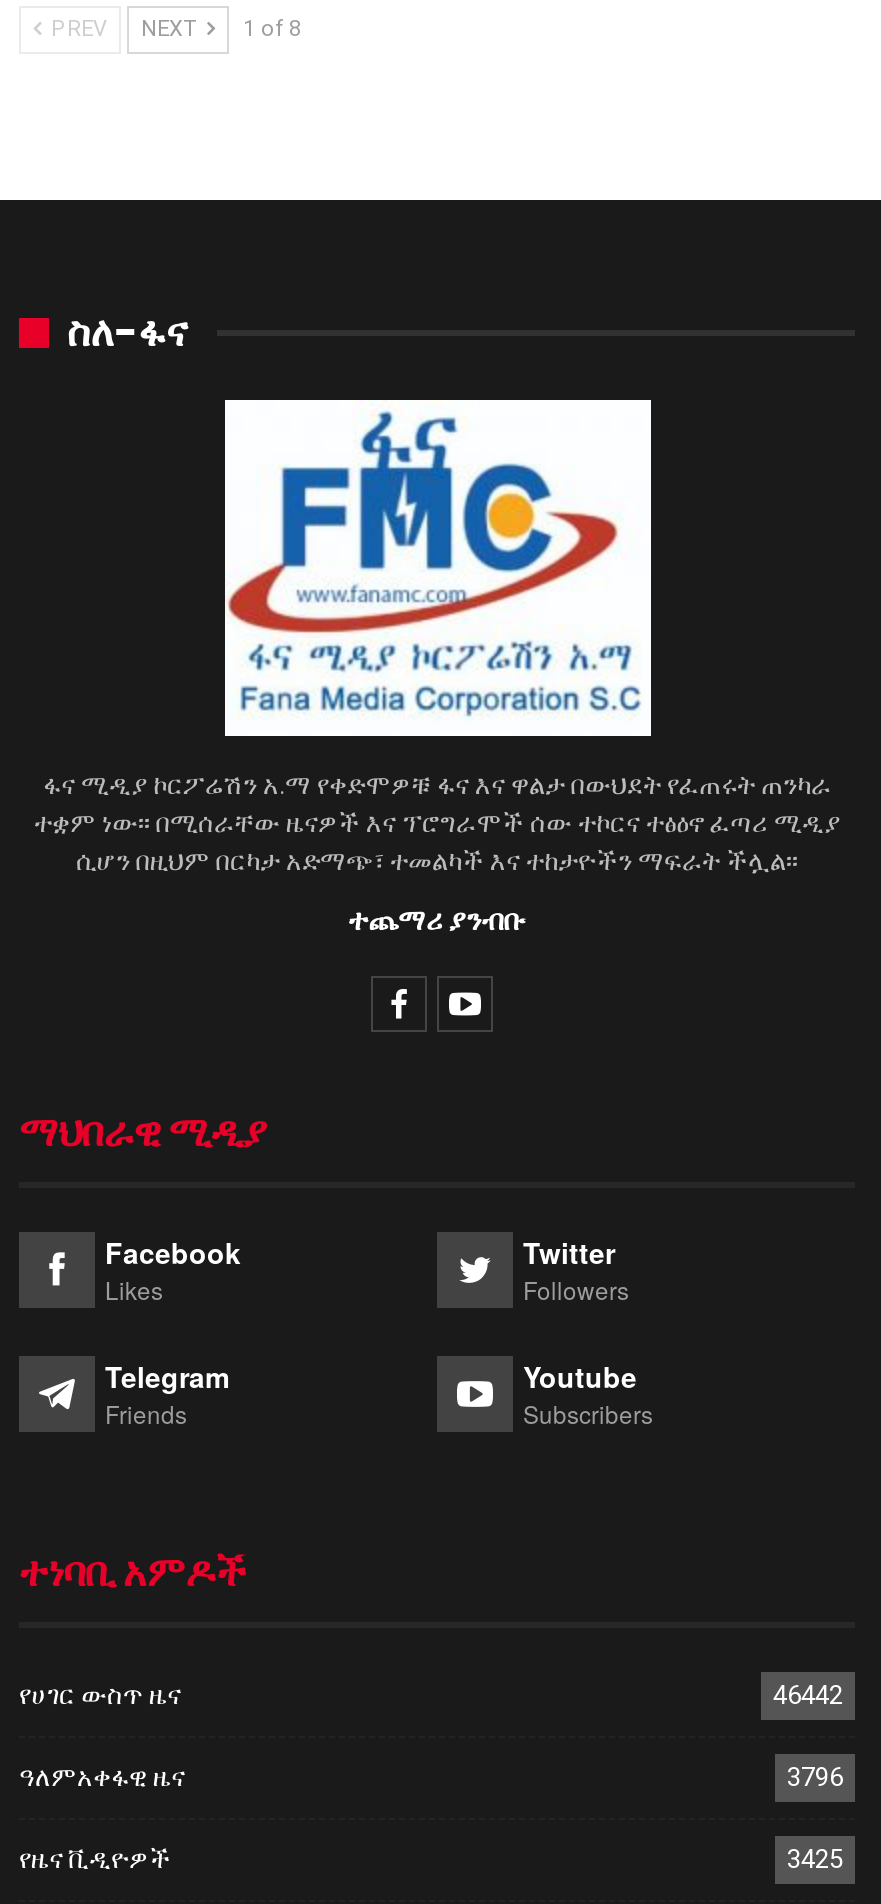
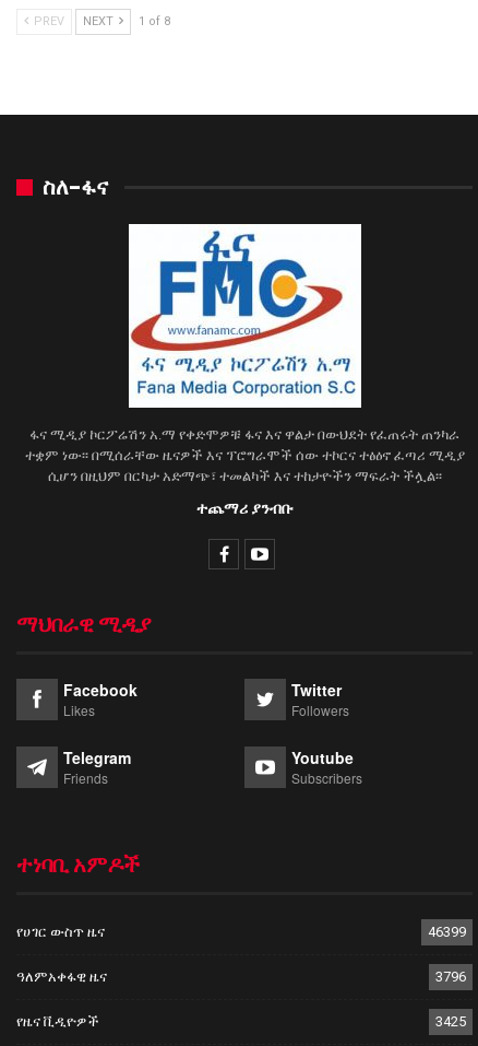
- 46442
+ 46399
